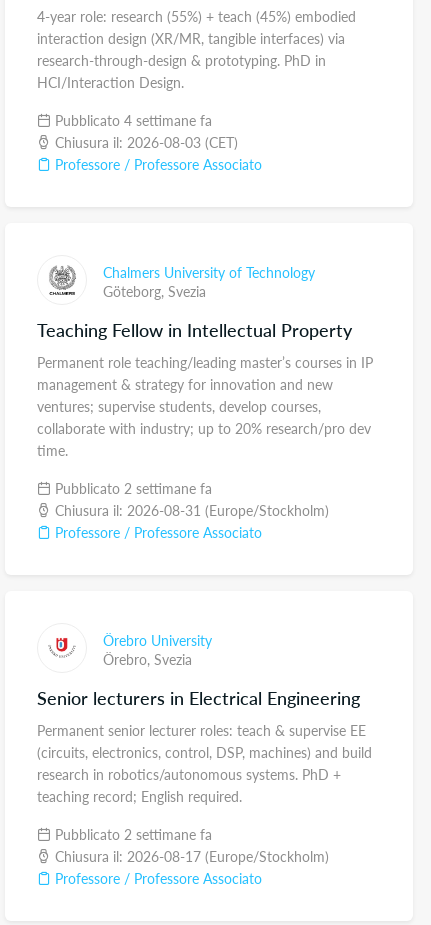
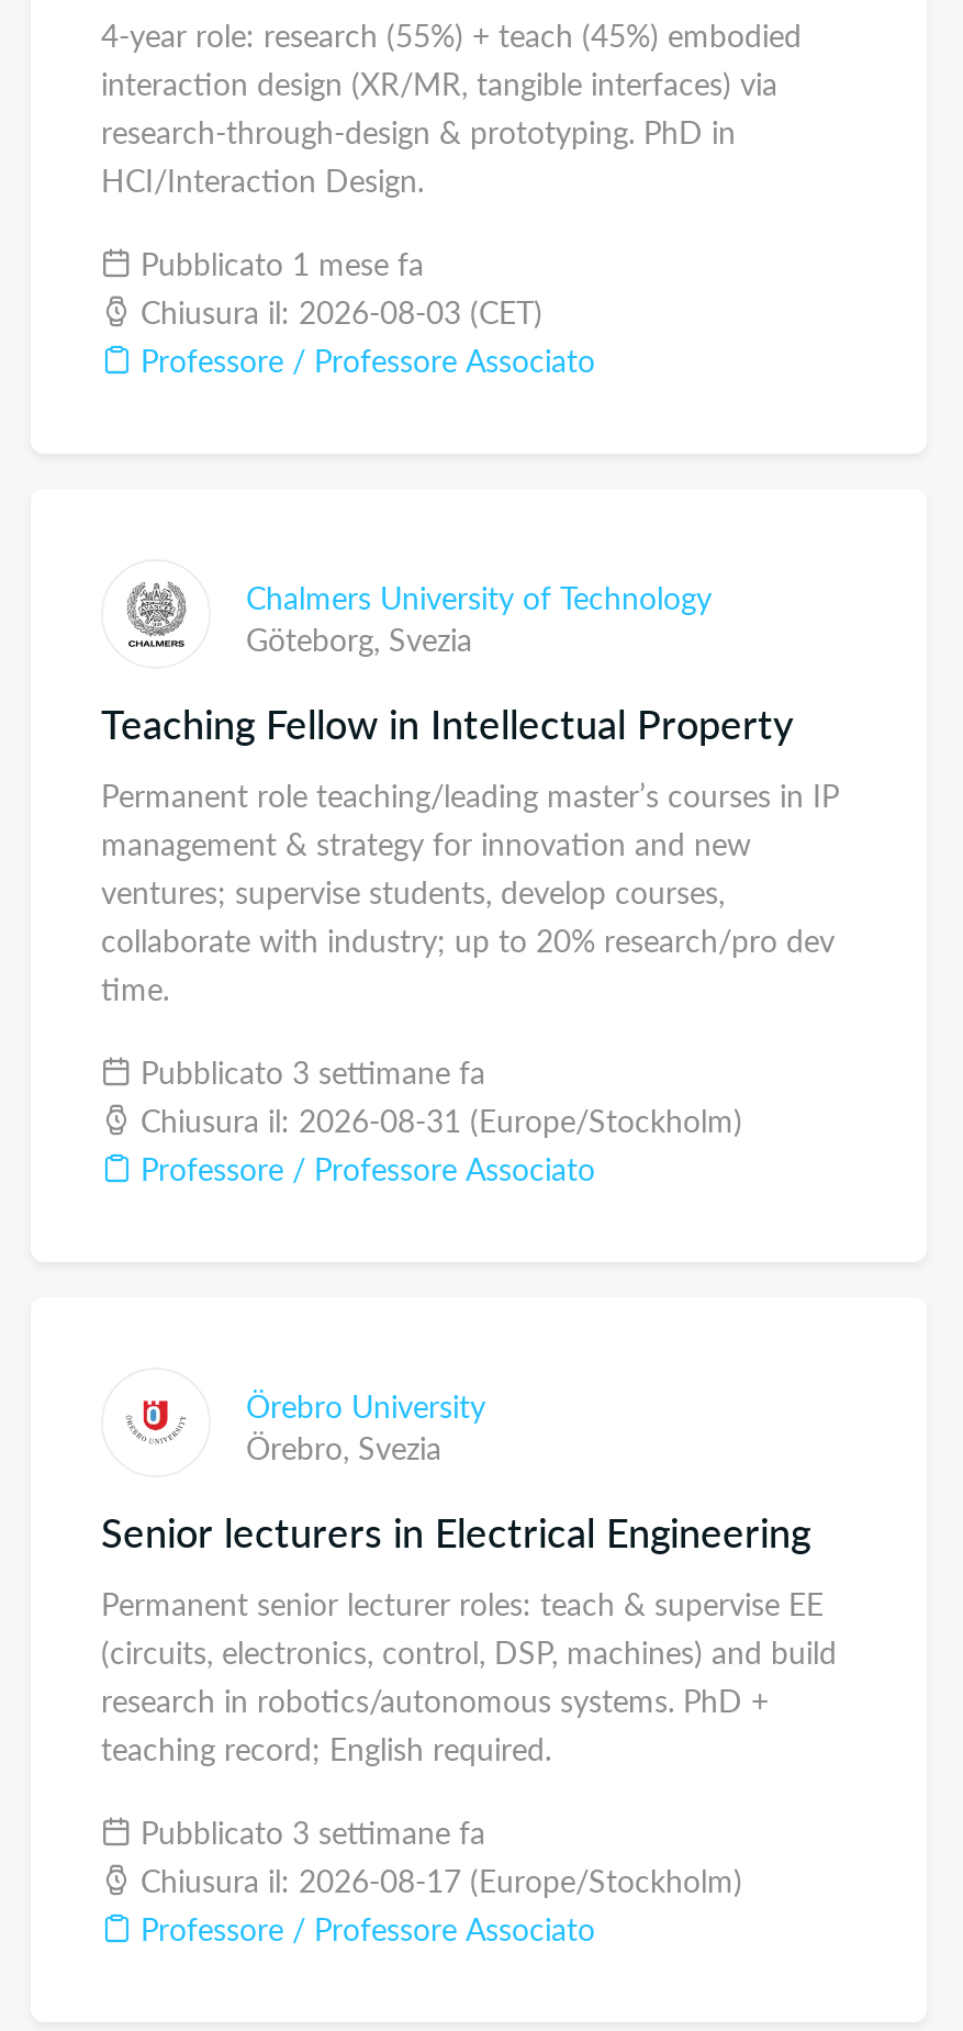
- Pubblicato 4 settimane fa
+ Pubblicato 1 mese fa

- Pubblicato 2 settimane fa
+ Pubblicato 3 settimane fa

- Pubblicato 2 settimane fa
+ Pubblicato 3 settimane fa
